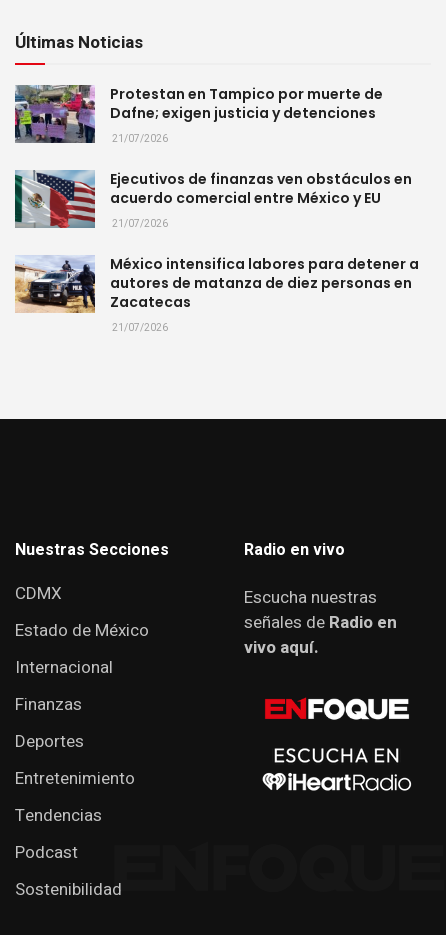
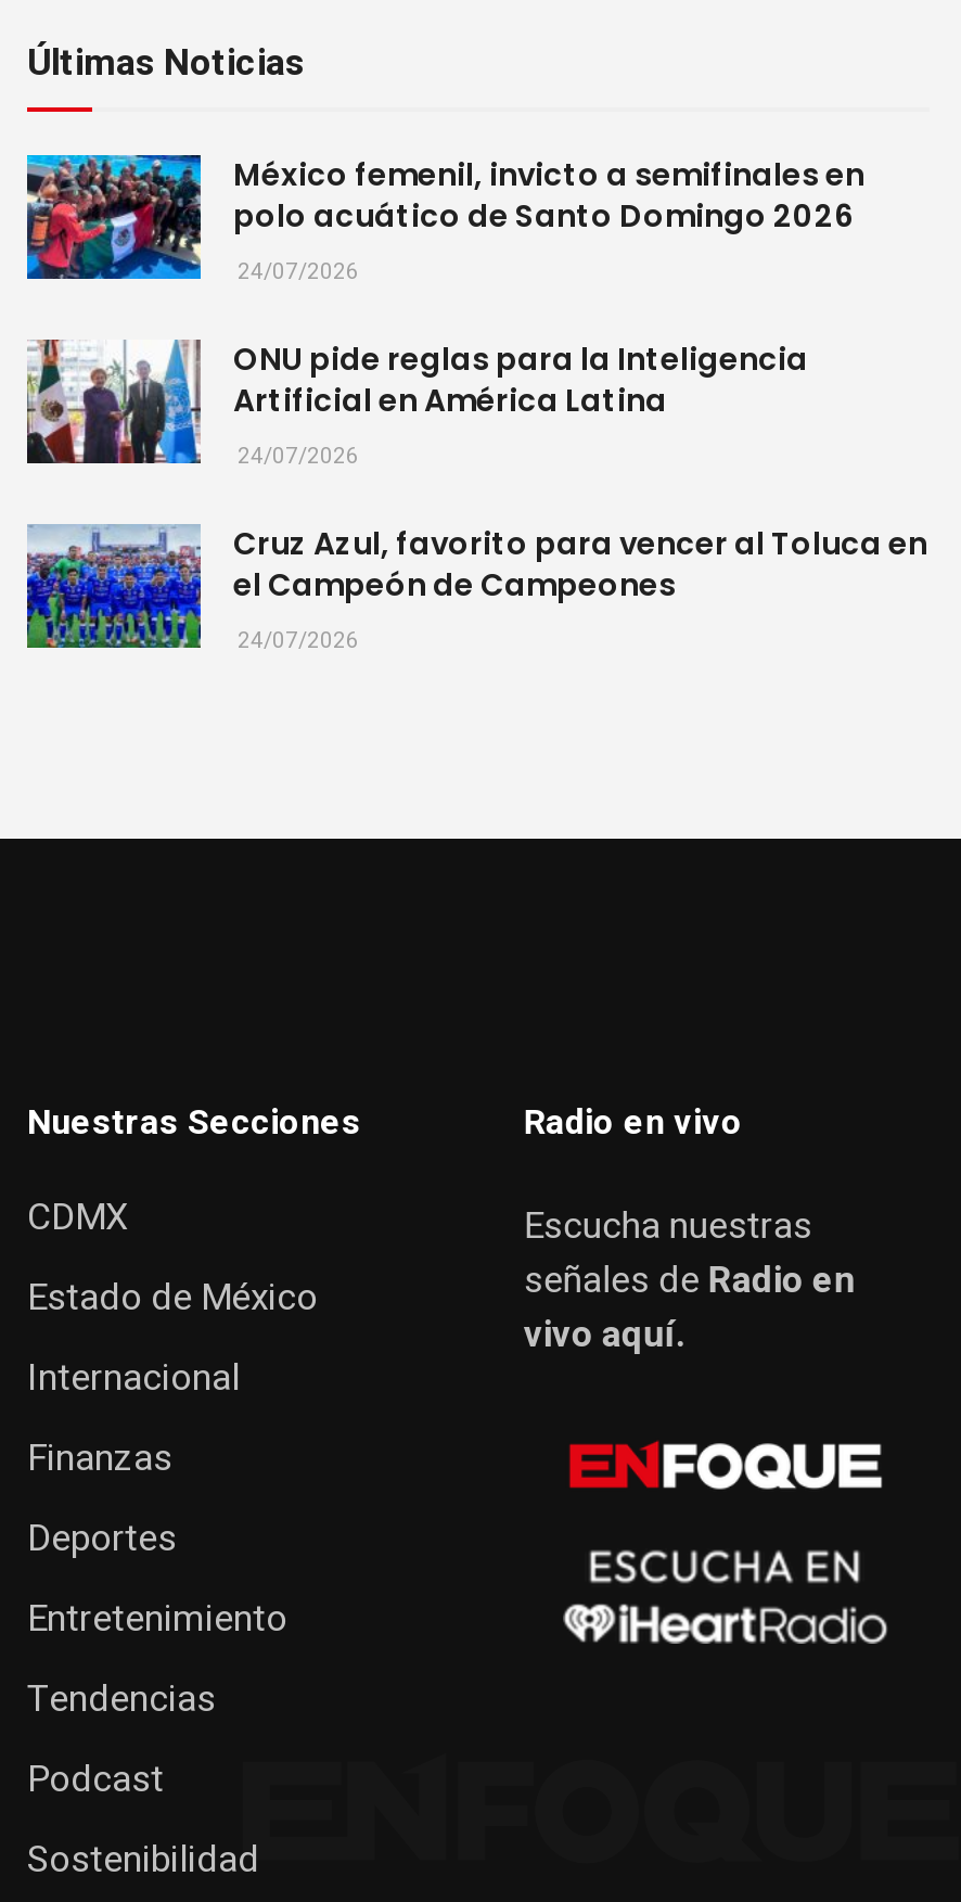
- [image]
- Protestan en Tampico por muerte de
- Dafne; exigen justicia y detenciones
- 21/07/2026
+ [image]
+ México femenil, invicto a semifinales en
+ polo acuático de Santo Domingo 2026
+ 24/07/2026

- [image]
- Ejecutivos de finanzas ven obstáculos en
- acuerdo comercial entre México y EU
- 21/07/2026
+ [image]
+ ONU pide reglas para la Inteligencia
+ Artificial en América Latina
+ 24/07/2026

- [image]
- México intensifica labores para detener a
- autores de matanza de diez personas en
- Zacatecas
- 21/07/2026
+ [image]
+ Cruz Azul, favorito para vencer al Toluca en
+ el Campeón de Campeones
+ 24/07/2026
